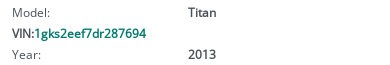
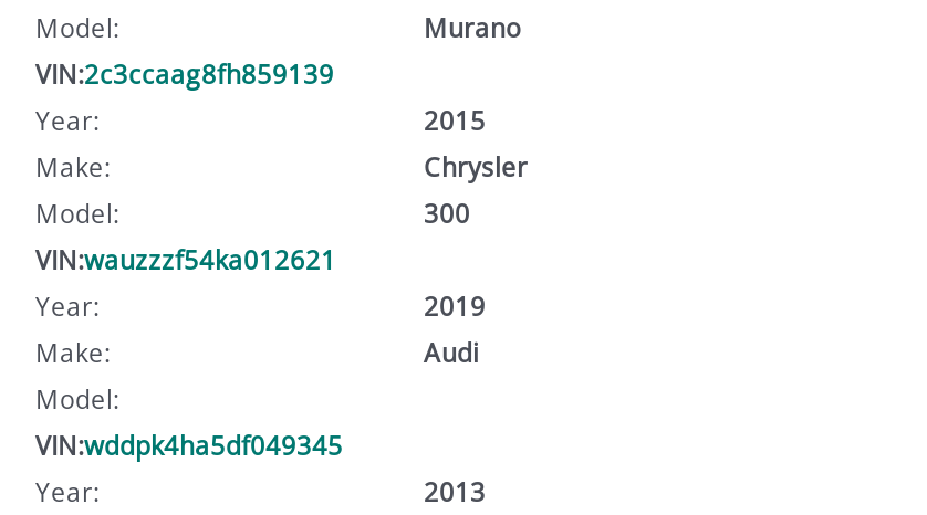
- Titan
- VIN:1gks2eef7dr287694
+ Murano
+ VIN:2c3ccaag8fh859139
+ Year:
+ 2015
+ Make:
+ Chrysler
+ Model:
+ 300
+ VIN:wauzzzf54ka012621
+ Year:
+ 2019
+ Make:
+ Audi
+ Model:
+ VIN:wddpk4ha5df049345
